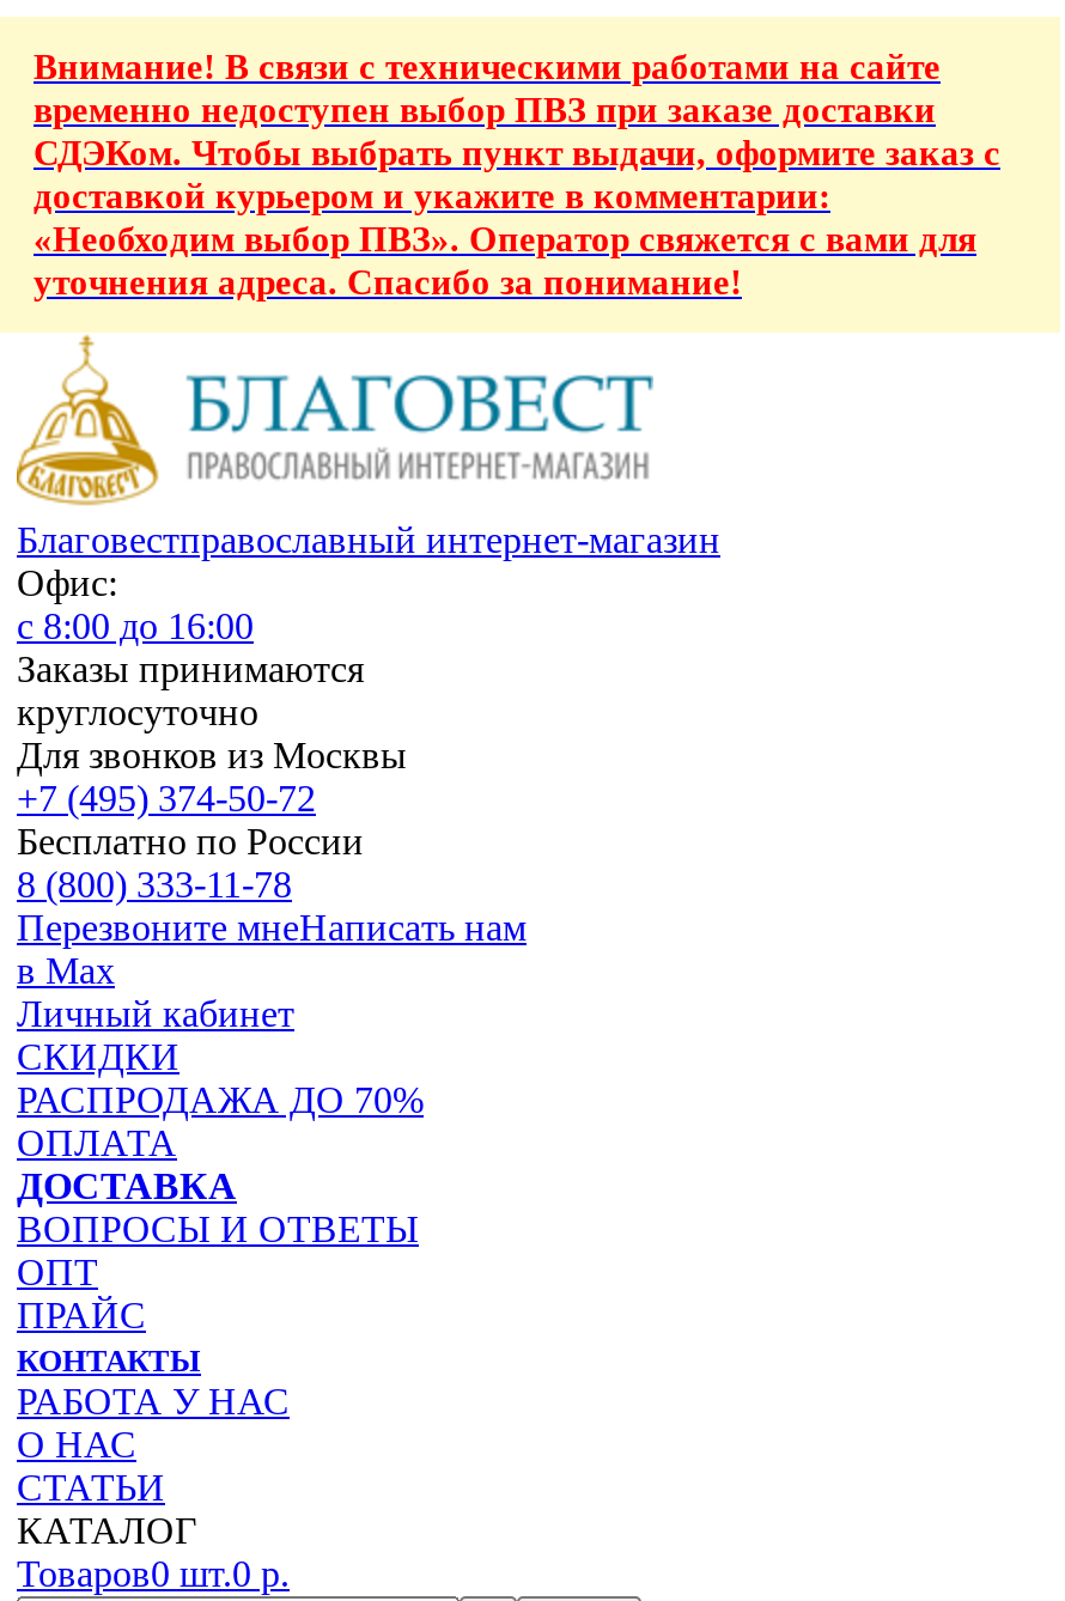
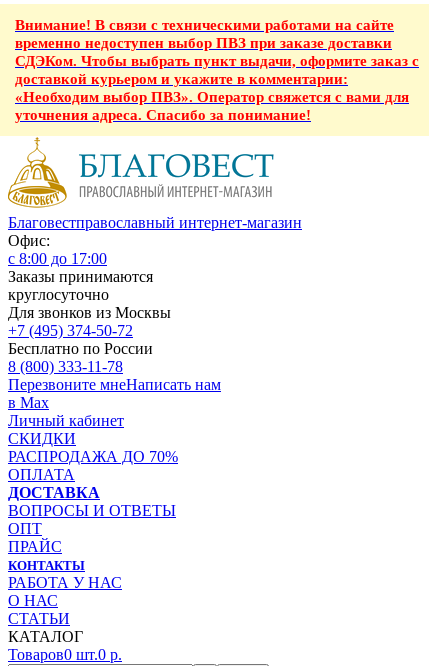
- с 8:00 до 16:00
+ с 8:00 до 17:00
